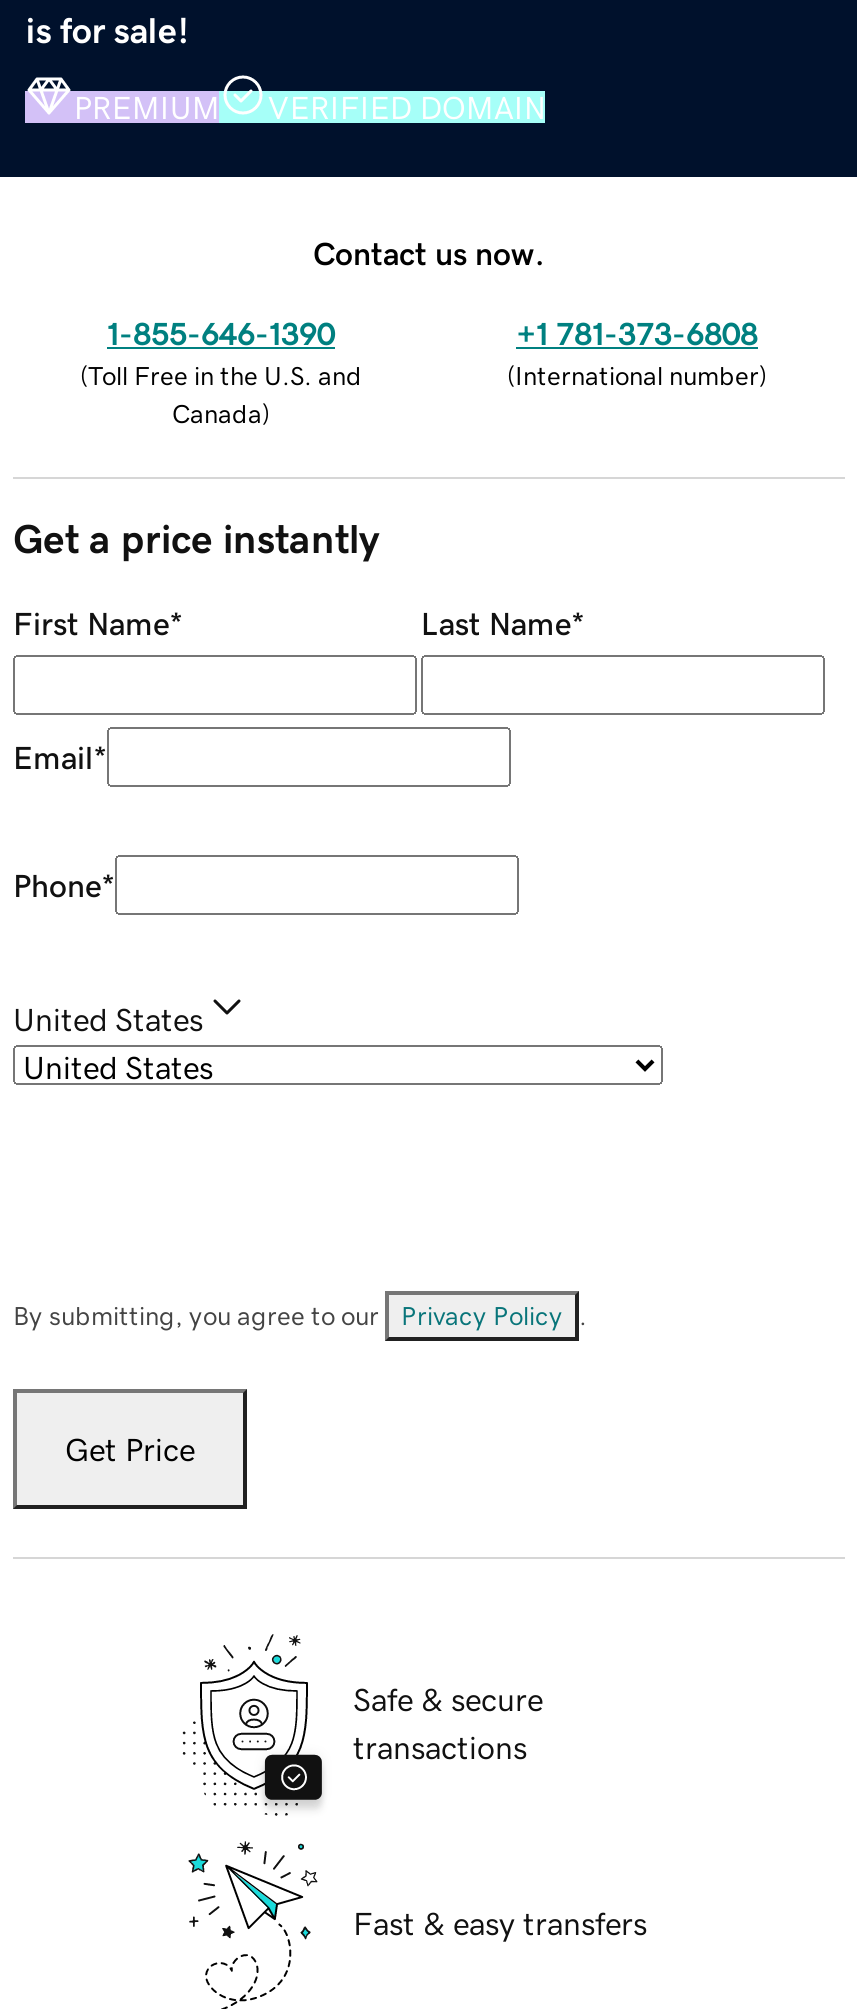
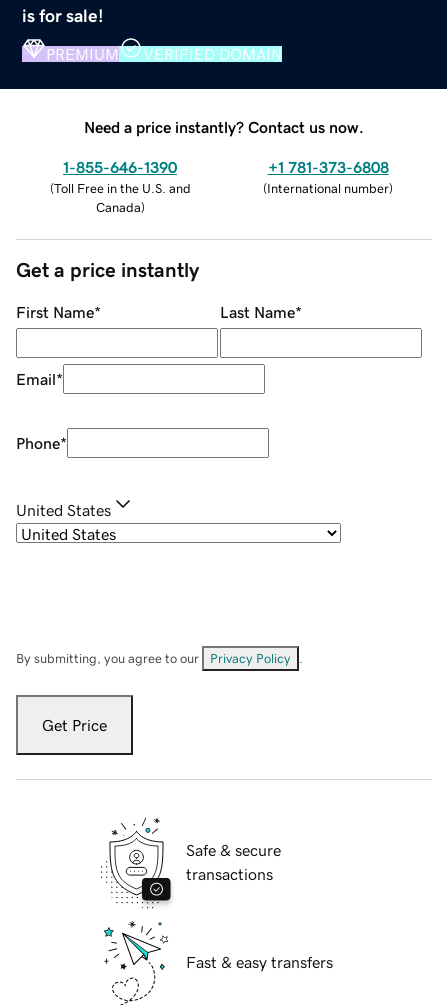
- Contact us now.
+ Need a price instantly? Contact us now.
